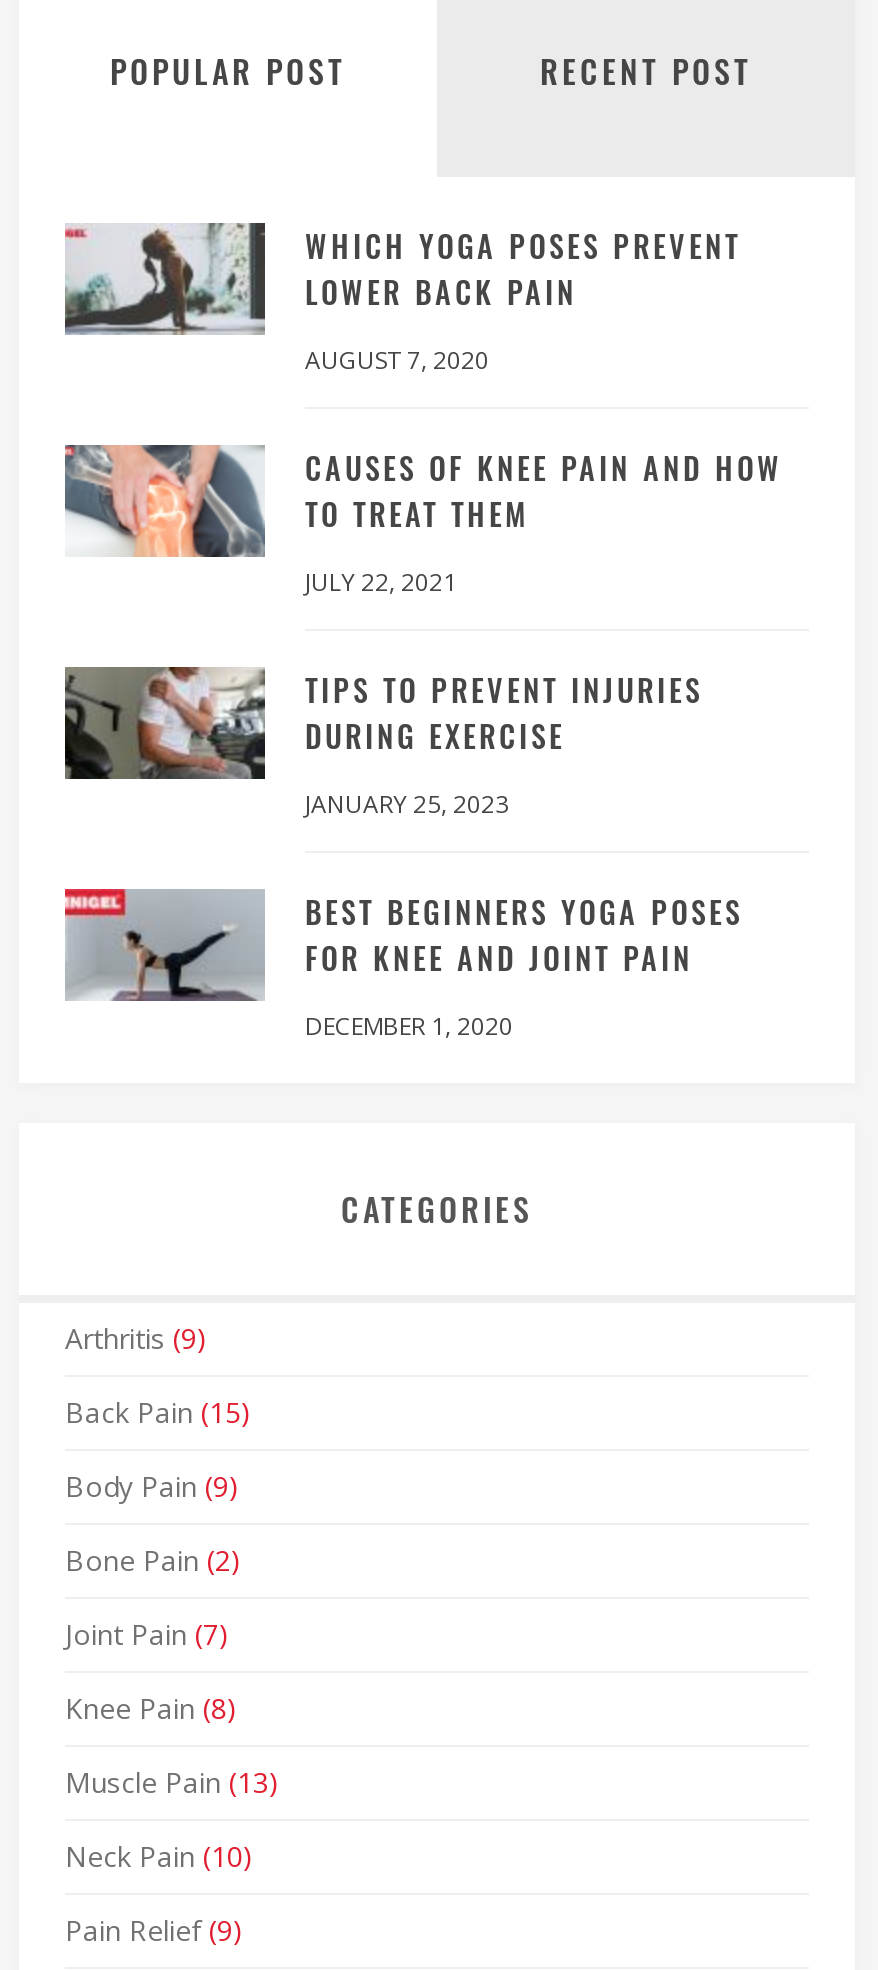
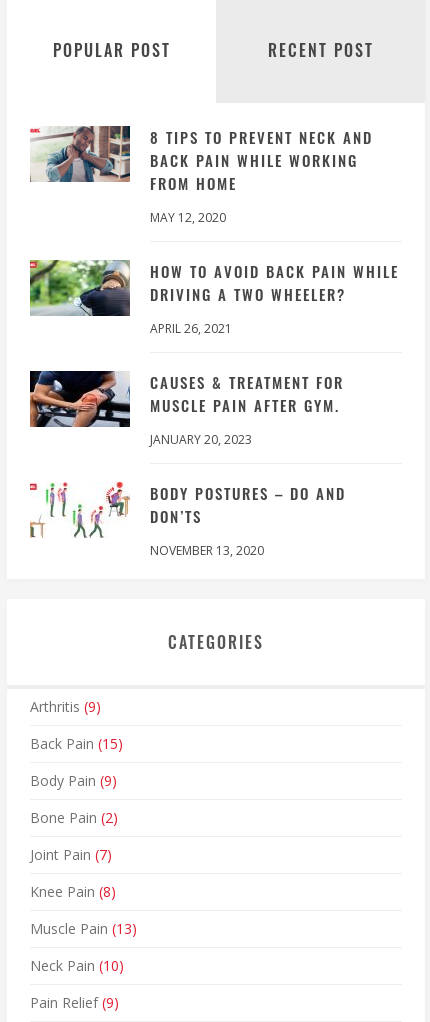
- [image]
- WHICH YOGA POSES PREVENT
- LOWER BACK PAIN
+ [image]
+ 8 TIPS TO PREVENT NECK AND
+ BACK PAIN WHILE WORKING
+ FROM HOME

- AUGUST 7, 2020
+ MAY 12, 2020

- [image]
- CAUSES OF KNEE PAIN AND HOW
- TO TREAT THEM
+ [image]
+ HOW TO AVOID BACK PAIN WHILE
+ DRIVING A TWO WHEELER?

- JULY 22, 2021
+ APRIL 26, 2021

- [image]
- TIPS TO PREVENT INJURIES
- DURING EXERCISE
+ [image]
+ CAUSES & TREATMENT FOR
+ MUSCLE PAIN AFTER GYM.

- JANUARY 25, 2023
+ JANUARY 20, 2023

- [image]
- BEST BEGINNERS YOGA POSES
- FOR KNEE AND JOINT PAIN
+ [image]
+ BODY POSTURES – DO AND
+ DON’TS

- DECEMBER 1, 2020
+ NOVEMBER 13, 2020
